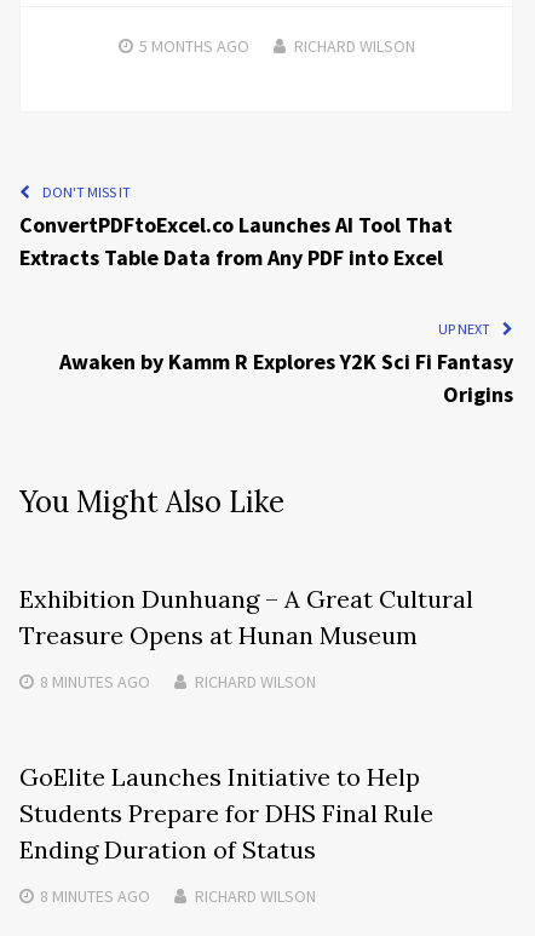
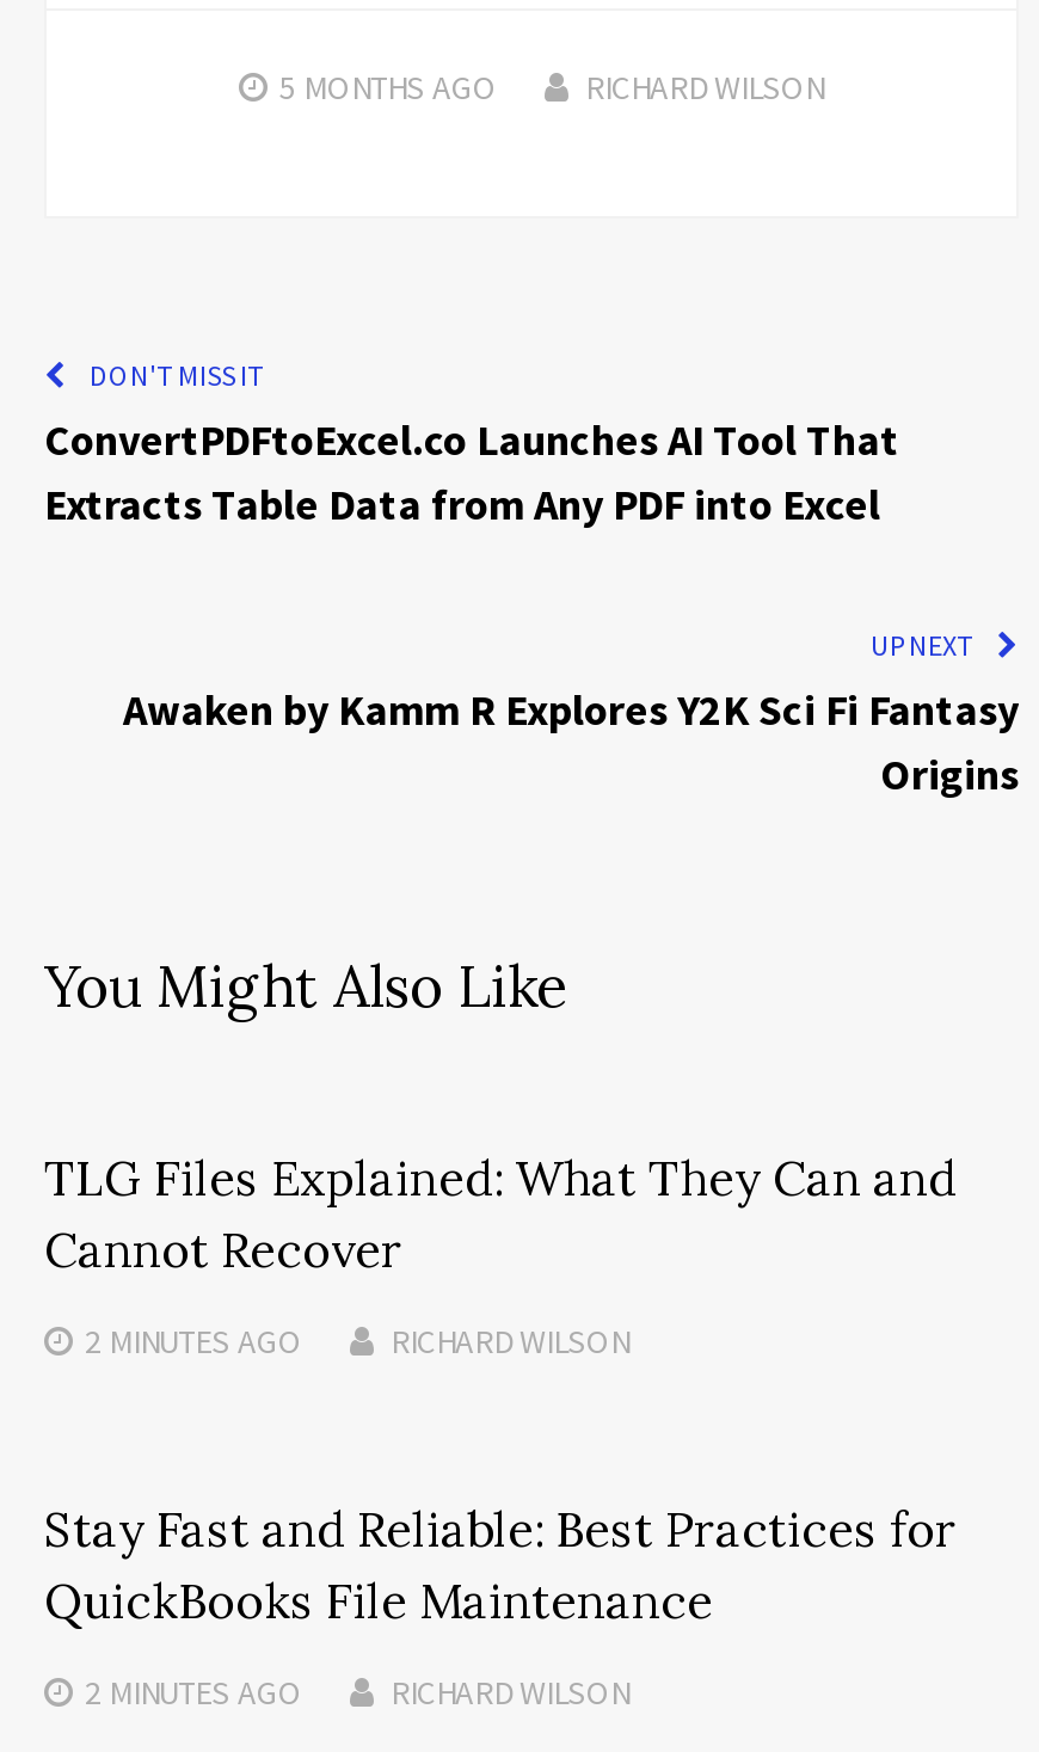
- Exhibition Dunhuang – A Great Cultural
- Treasure Opens at Hunan Museum
+ TLG Files Explained: What They Can and
+ Cannot Recover

- 8 MINUTES AGO
+ 2 MINUTES AGO

- GoElite Launches Initiative to Help
- Students Prepare for DHS Final Rule
- Ending Duration of Status
+ Stay Fast and Reliable: Best Practices for
+ QuickBooks File Maintenance

- 8 MINUTES AGO
+ 2 MINUTES AGO
